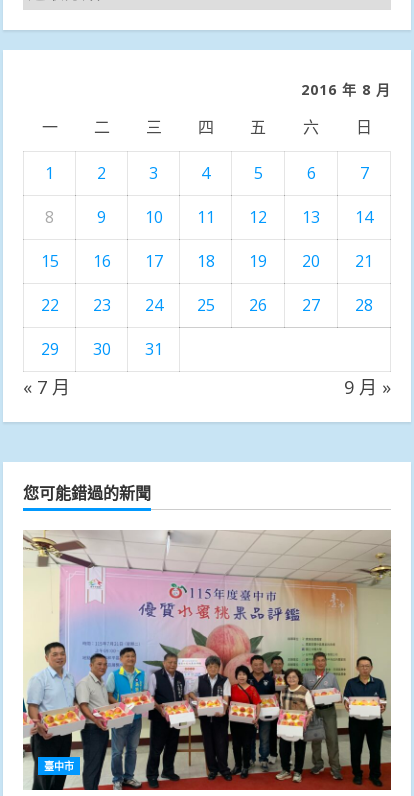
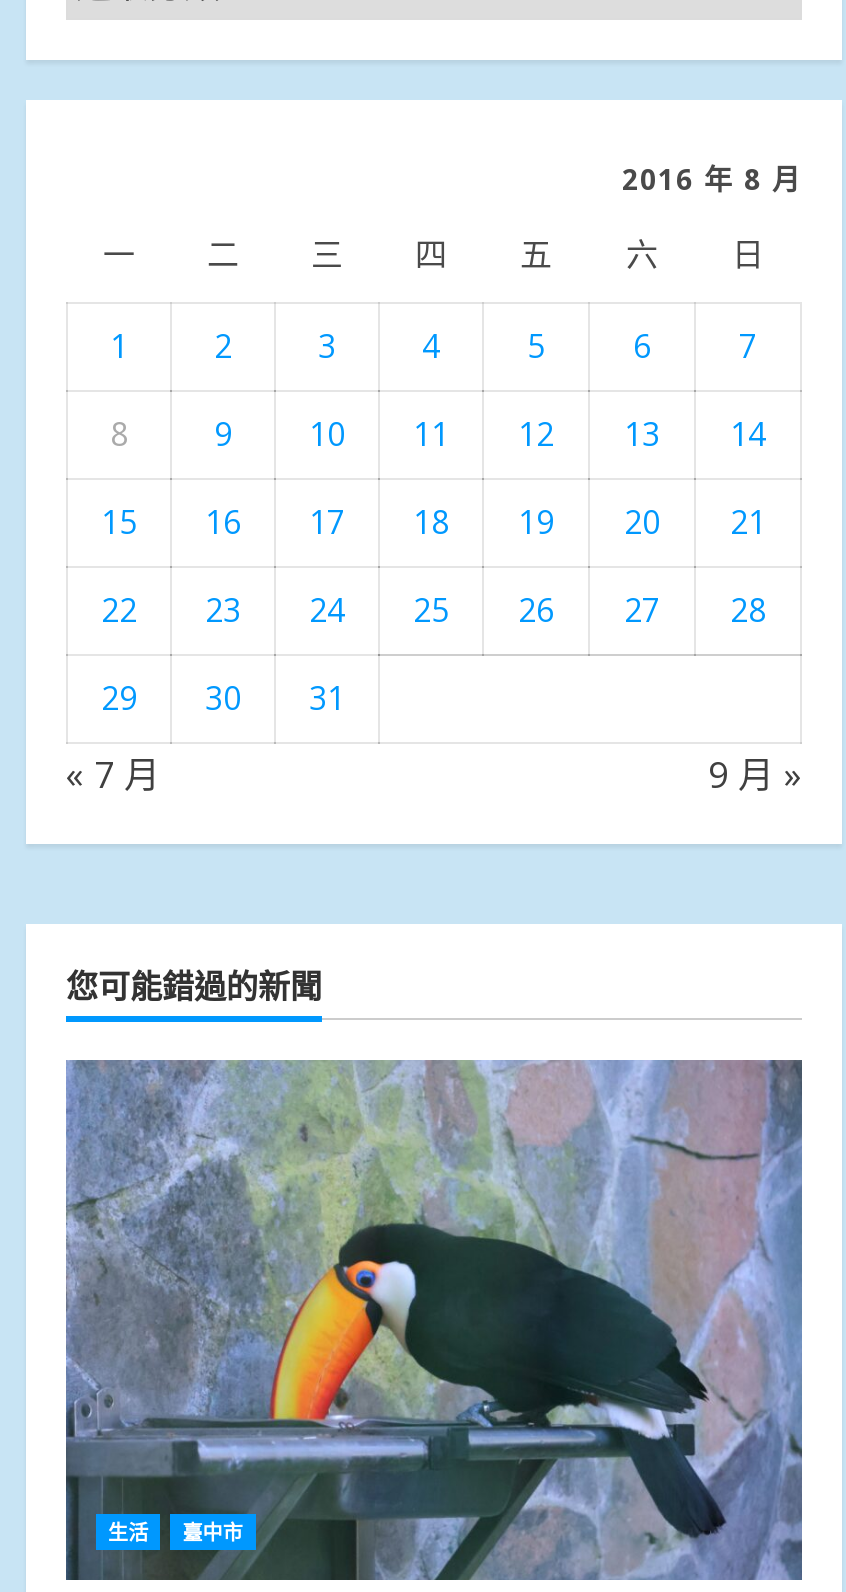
- [image]
+ [image]

+ 生活
